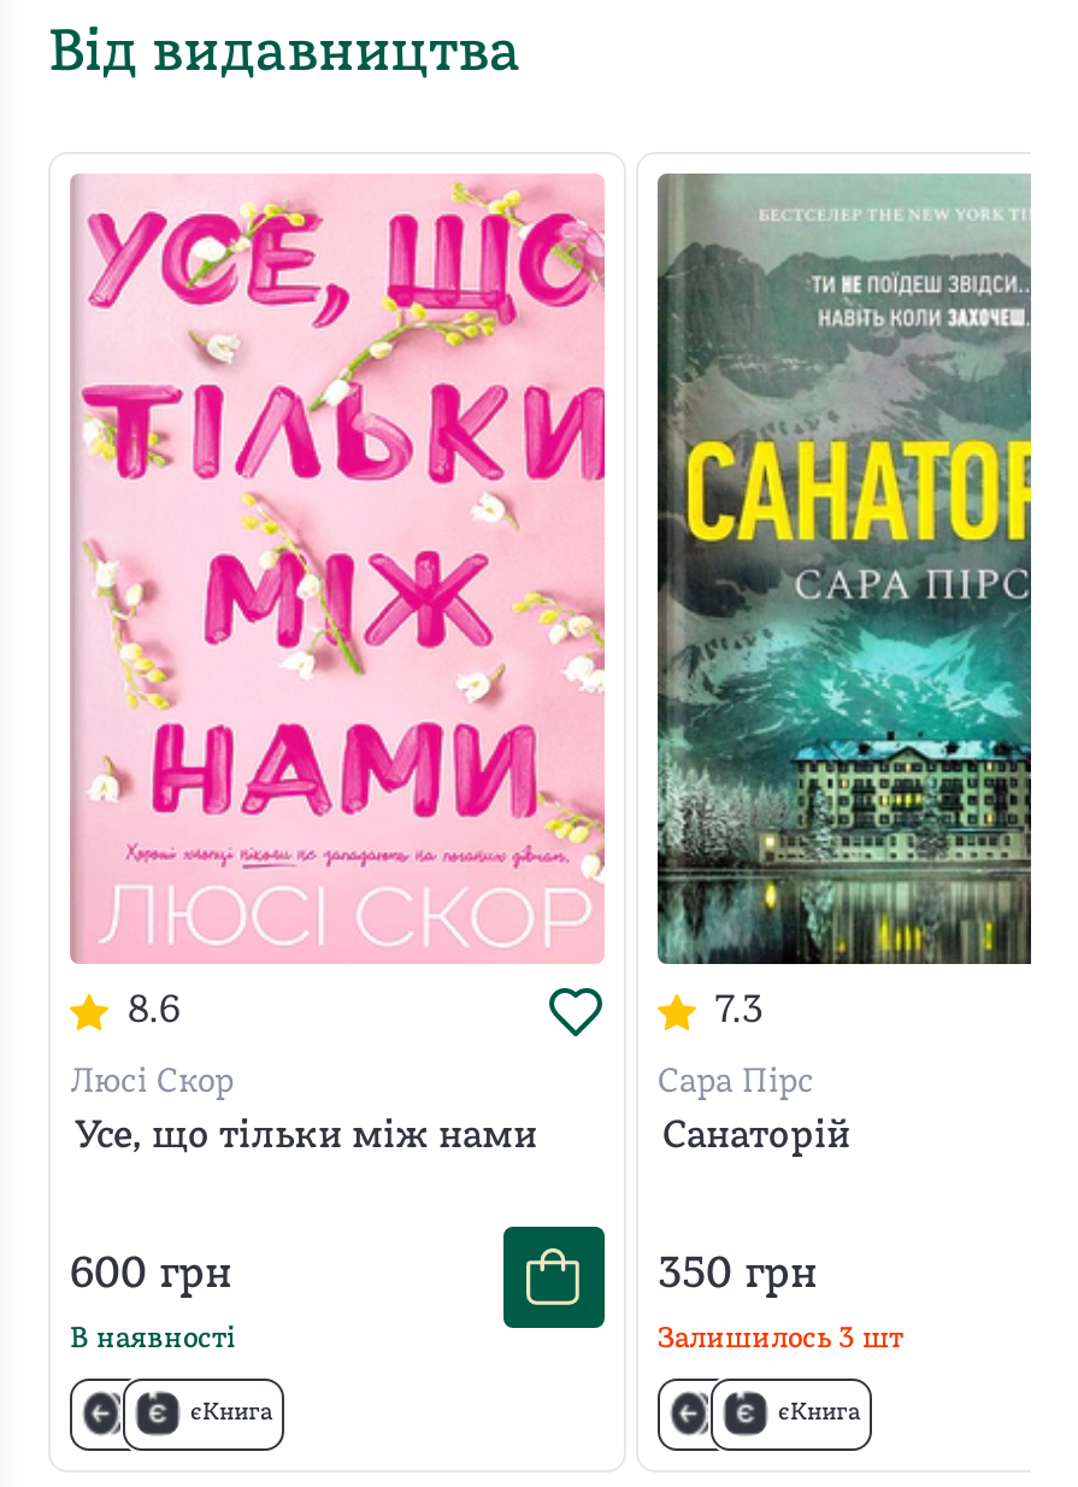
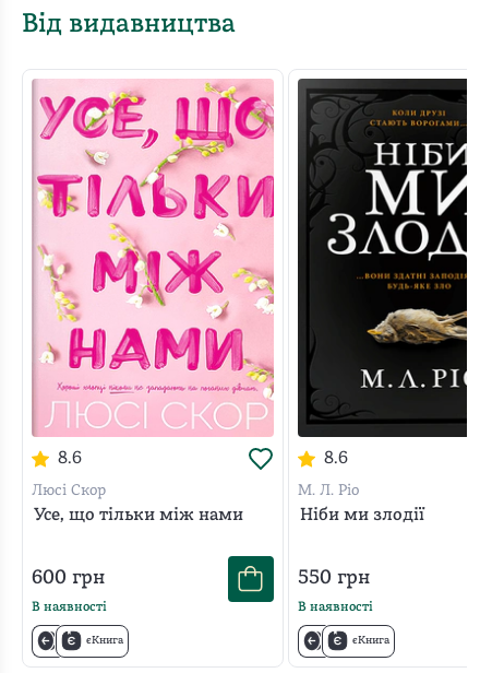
- [image]
- 7.3
+ [image]
+ 8.6

- Сара Пірс
- Санаторій
+ М. Л. Ріо
+ Ніби ми злодії

- 350 грн
+ 550 грн

- Залишилось 3 шт
+ В наявності
